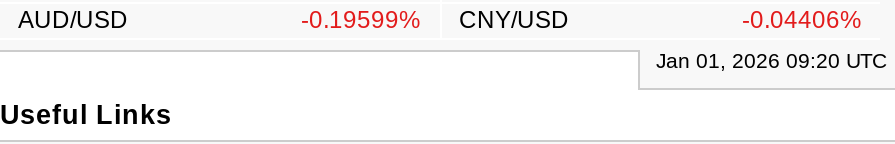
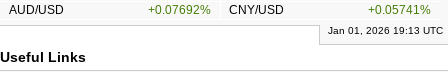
- -0.19599% CNY/USD
+ +0.07692% CNY/USD

- -0.04406%
+ +0.05741%

- Jan 01, 2026 09:20 UTC
+ Jan 01, 2026 19:13 UTC
